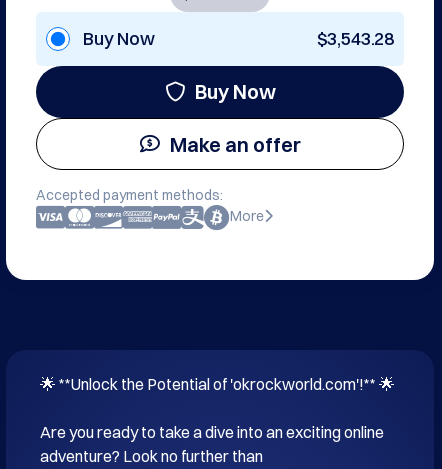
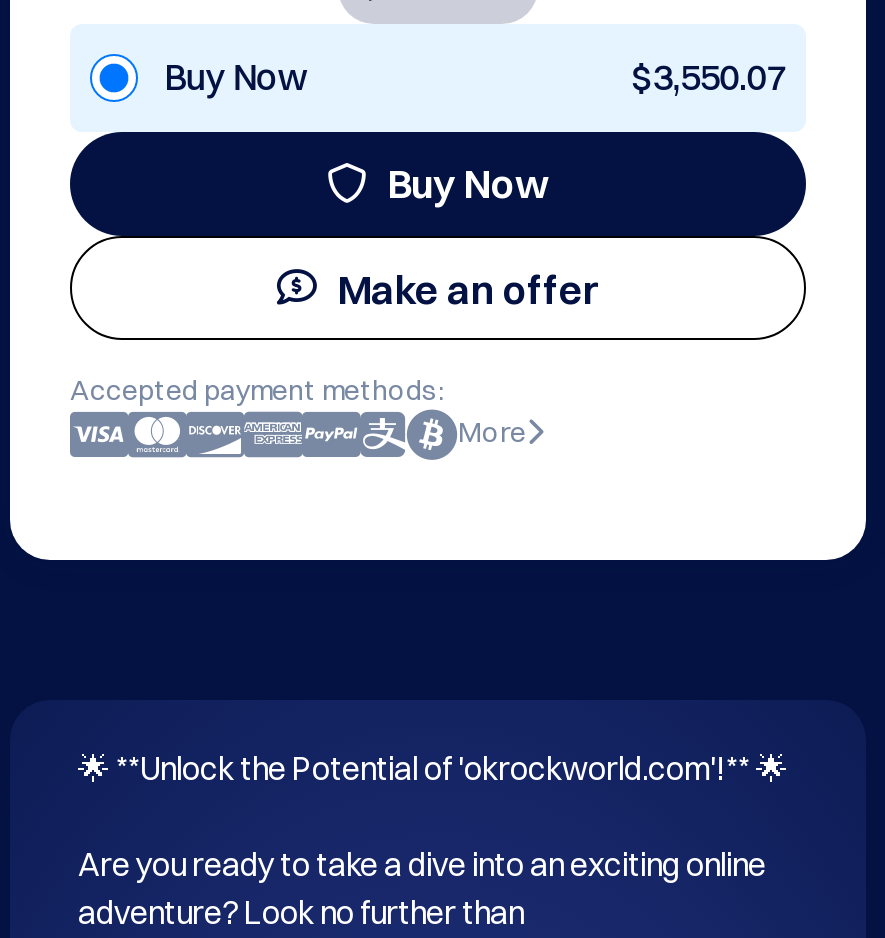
- $3,543.28
+ $3,550.07
